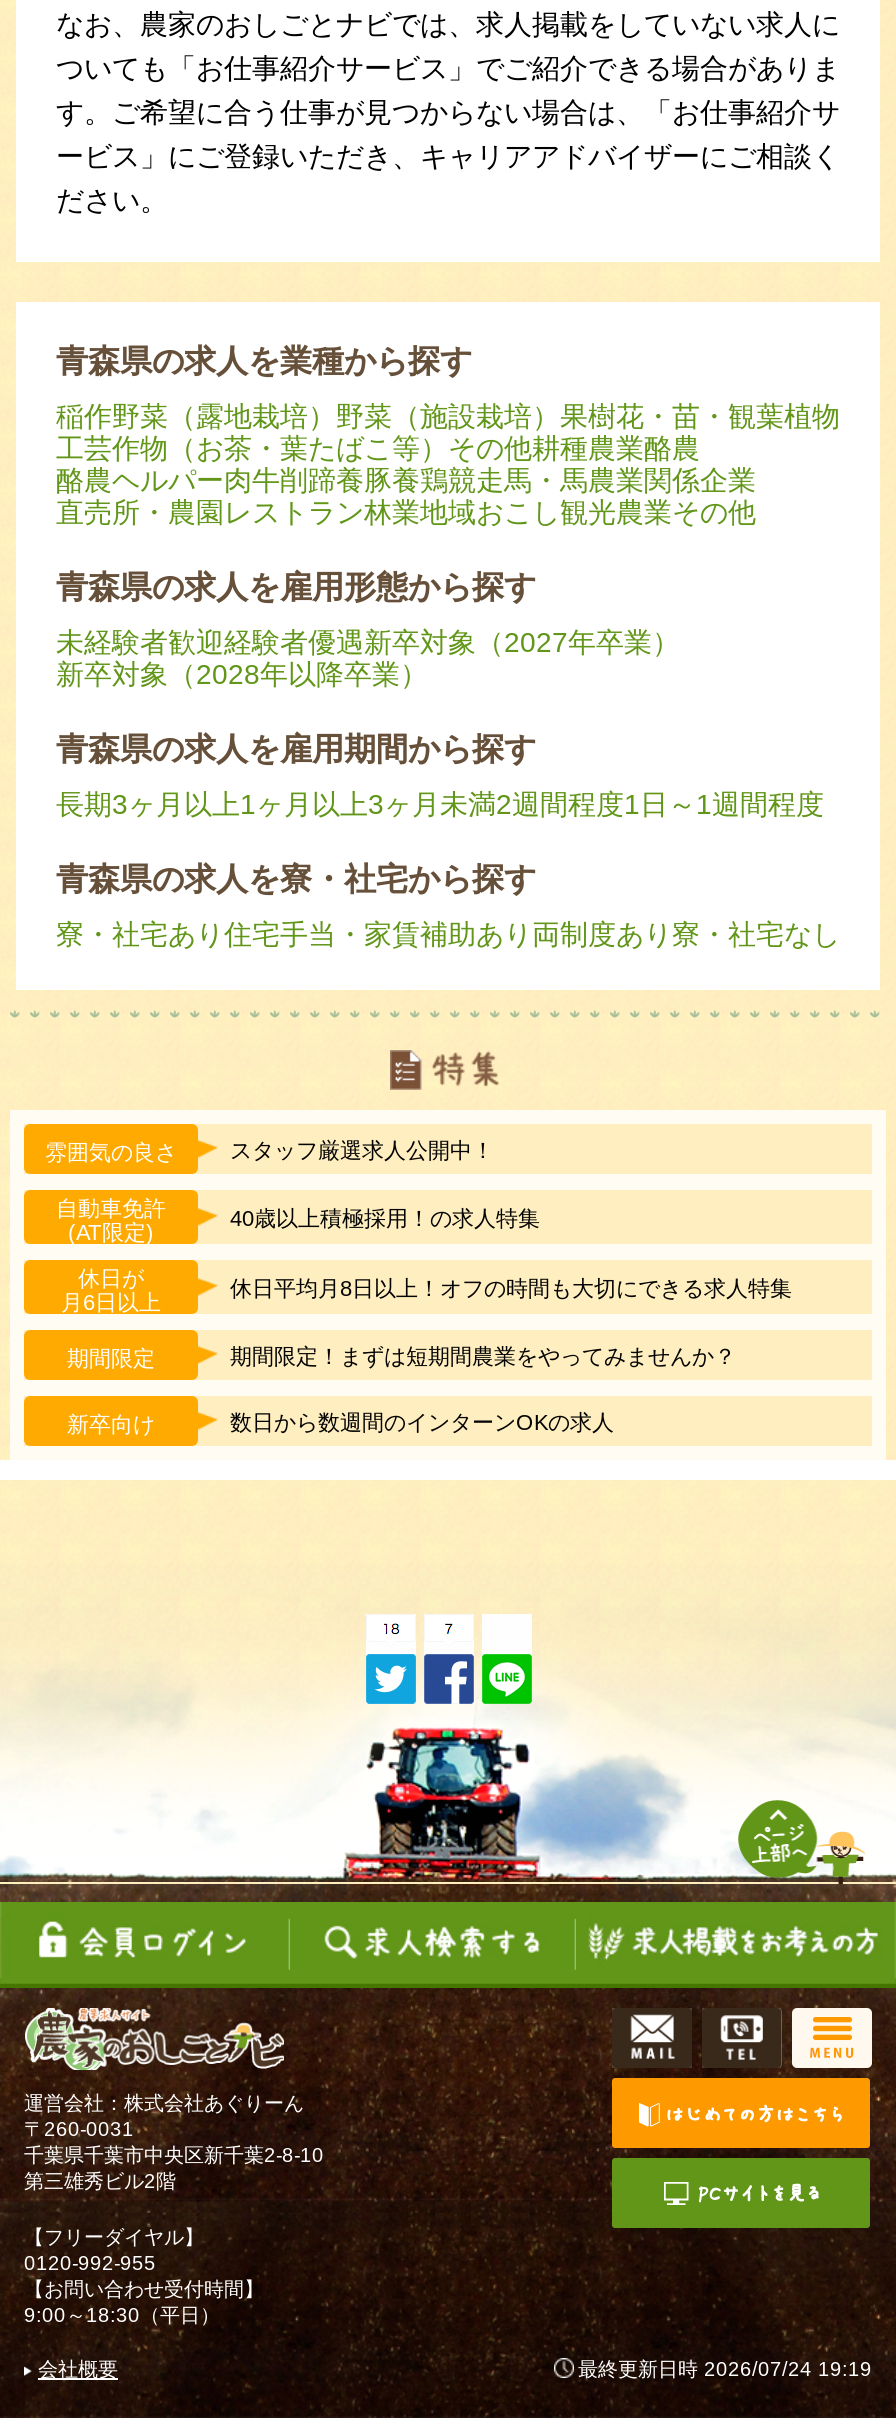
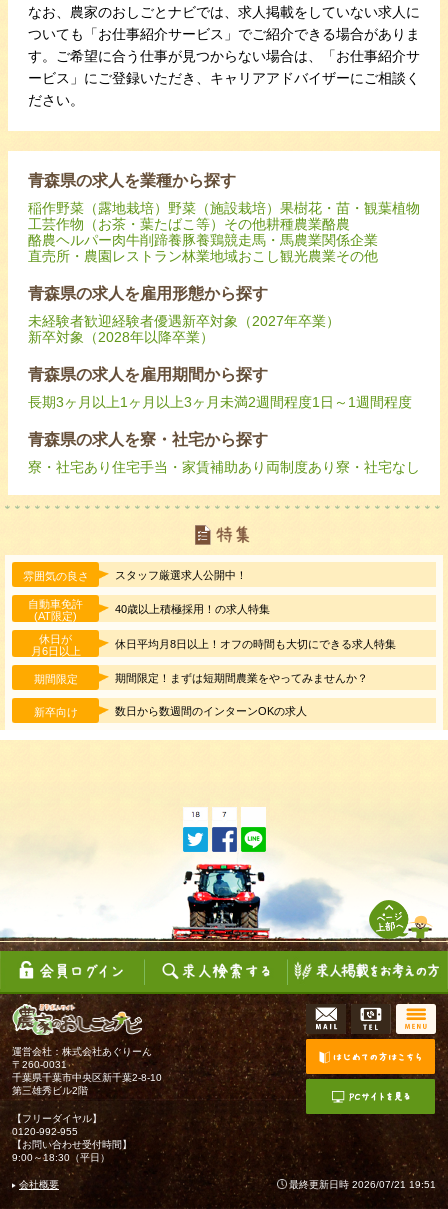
- 最終更新日時 2026/07/24 19:19
+ 最終更新日時 2026/07/21 19:51
